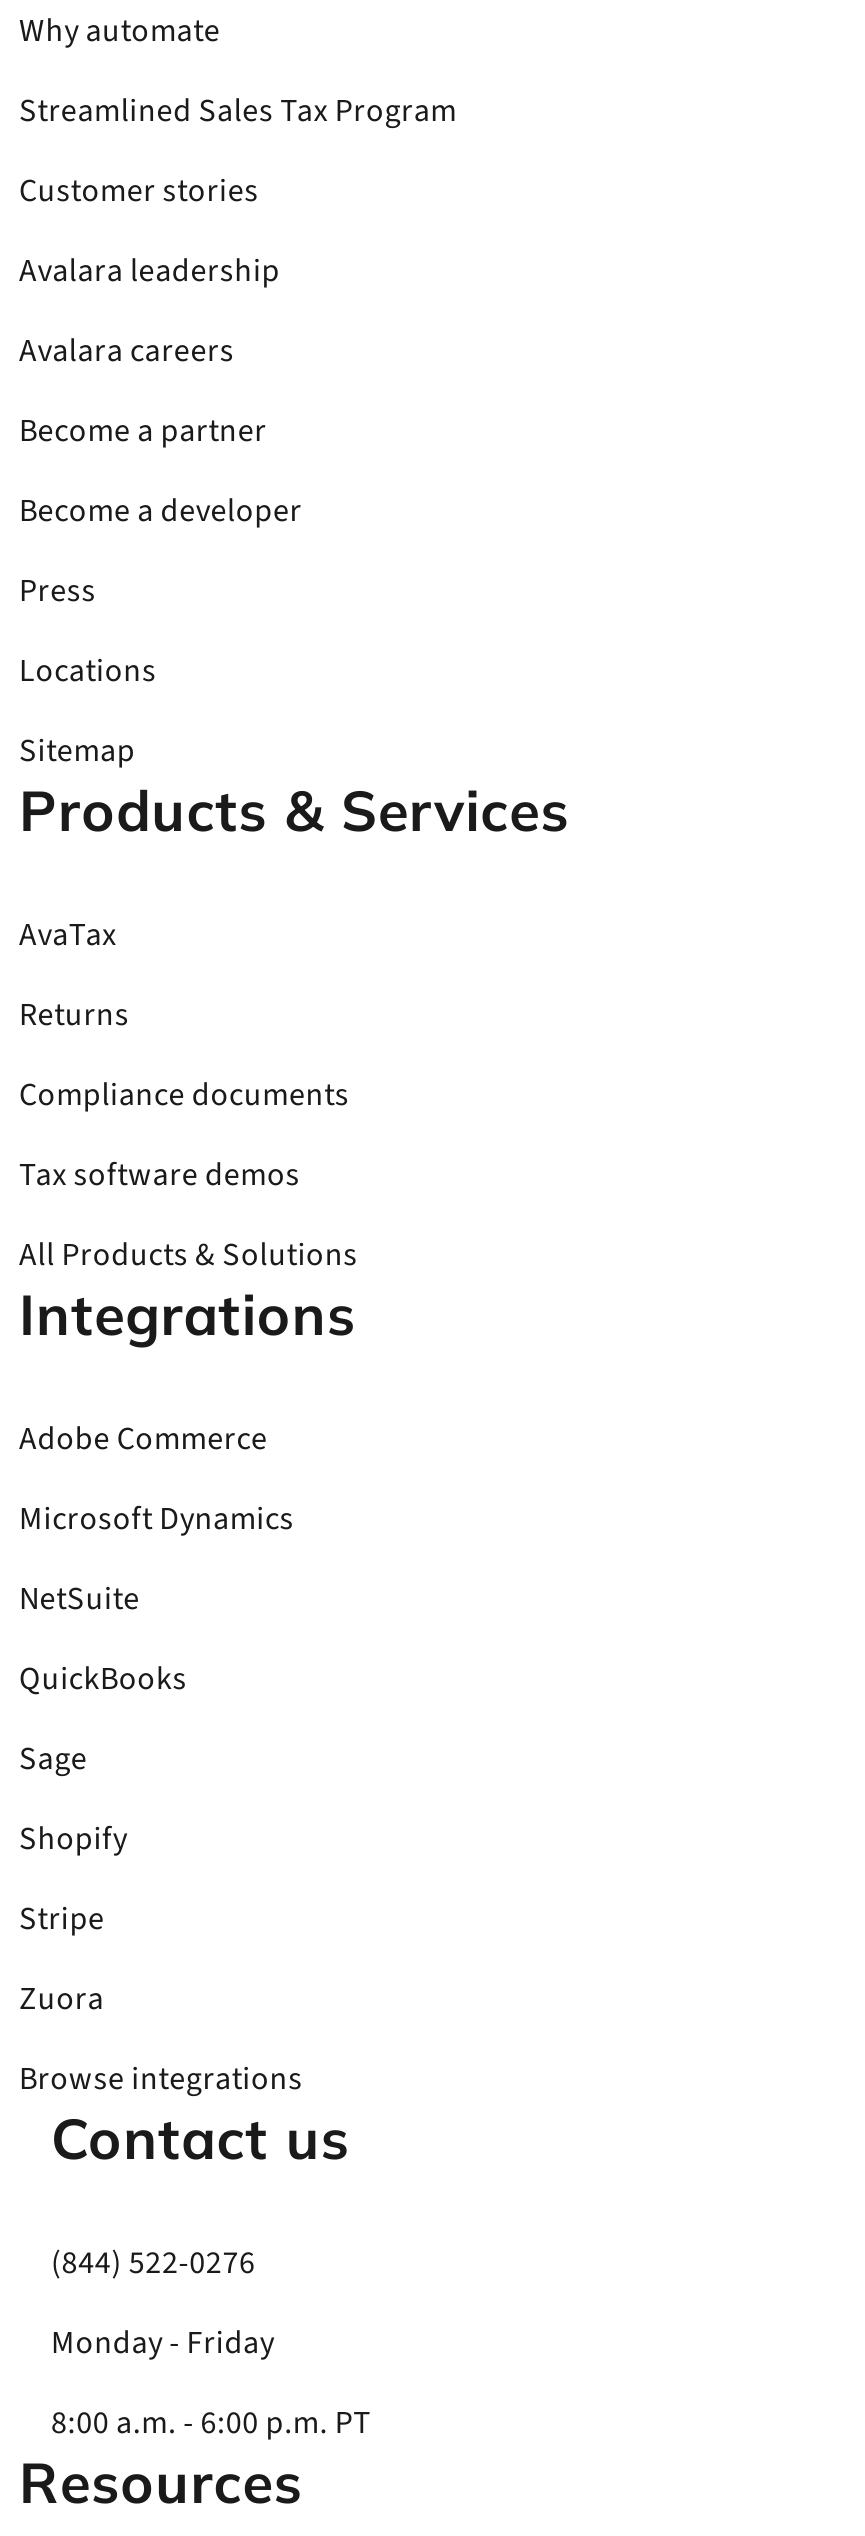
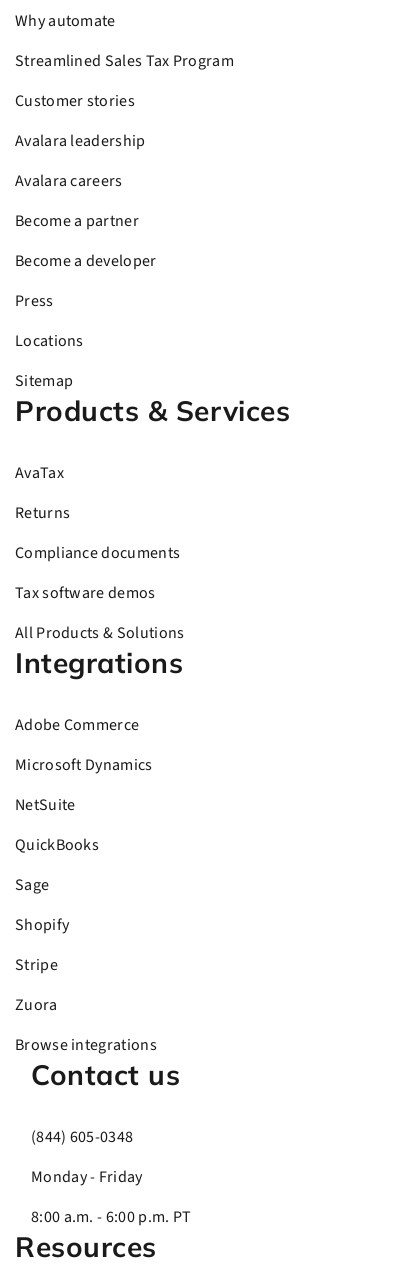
- (844) 522-0276
+ (844) 605-0348
